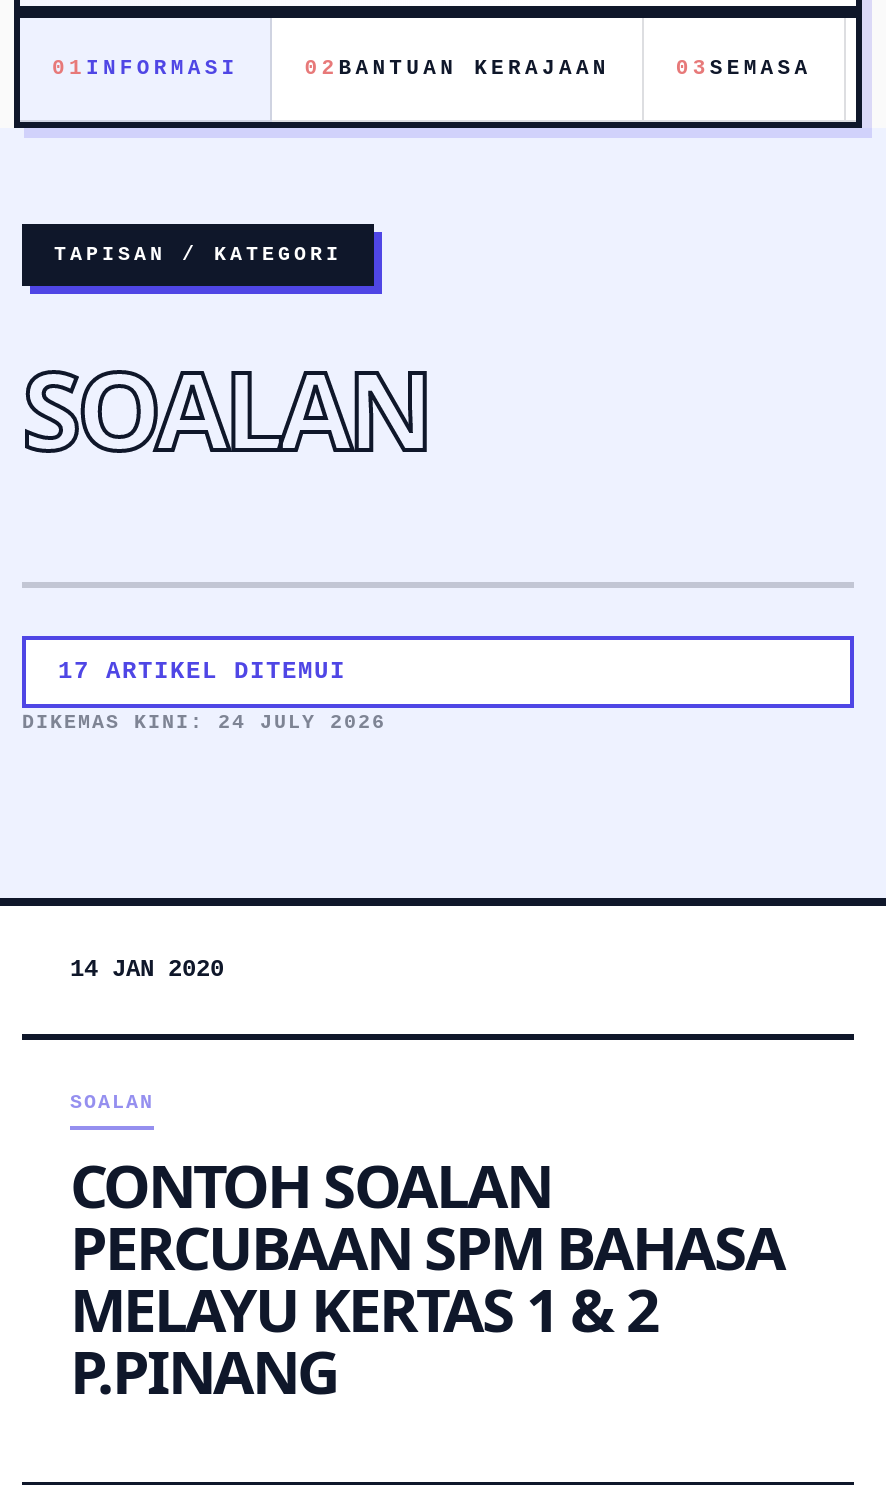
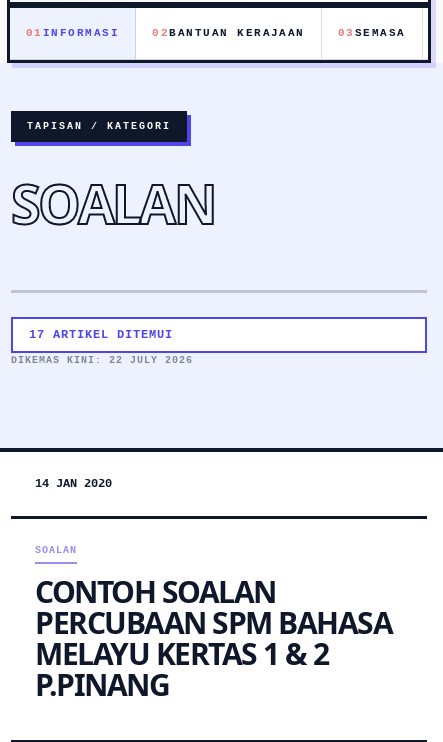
- DIKEMAS KINI: 24 JULY 2026
+ DIKEMAS KINI: 22 JULY 2026
